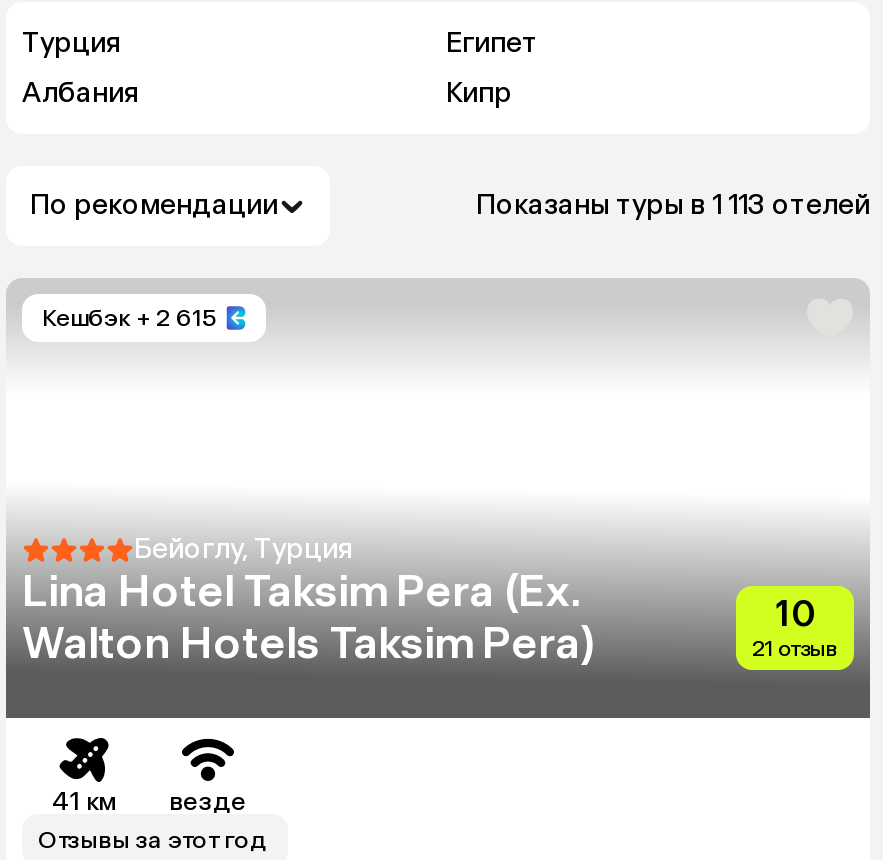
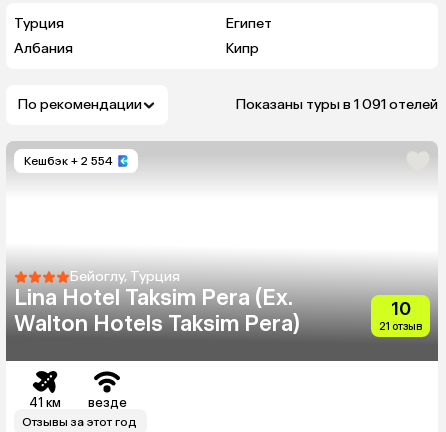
- Показаны туры в 1 113 отелей
+ Показаны туры в 1 091 отелей

- Кешбэк + 2 615
+ Кешбэк + 2 554
